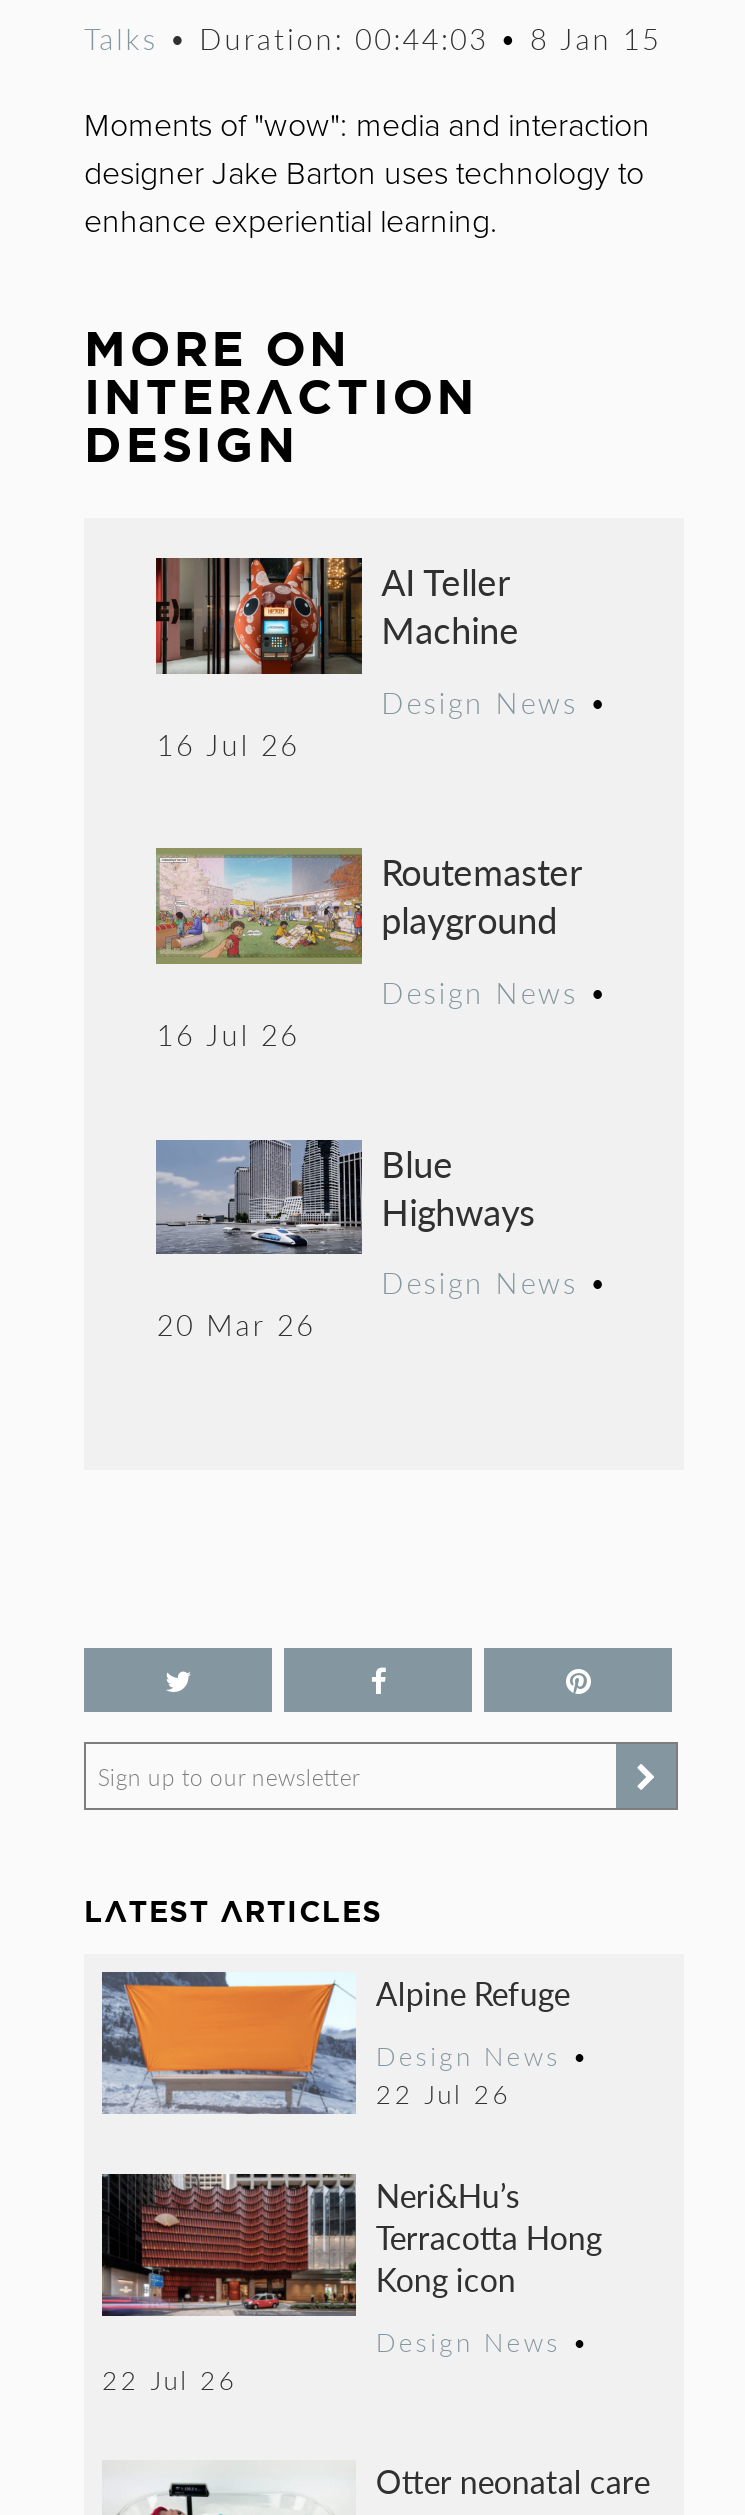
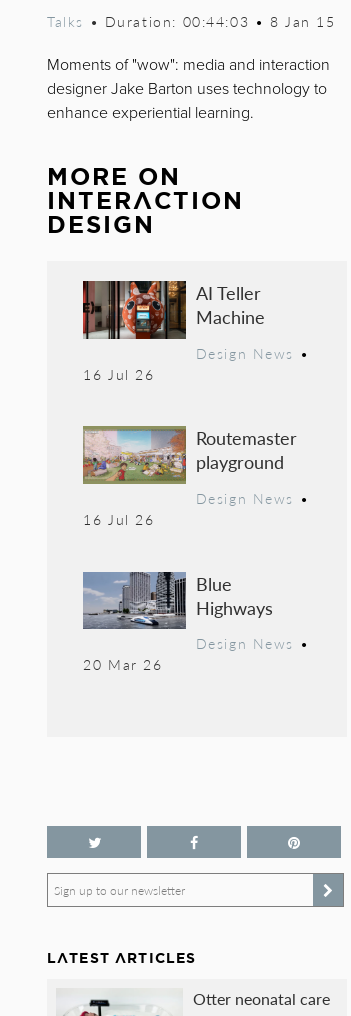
- [image]
- Alpine Refuge
- Design News •
- 22 Jul 26
- Neri&Hu’s
- Terracotta Hong
- Kong icon
- Design News •
- 22 Jul 26

- [image]
